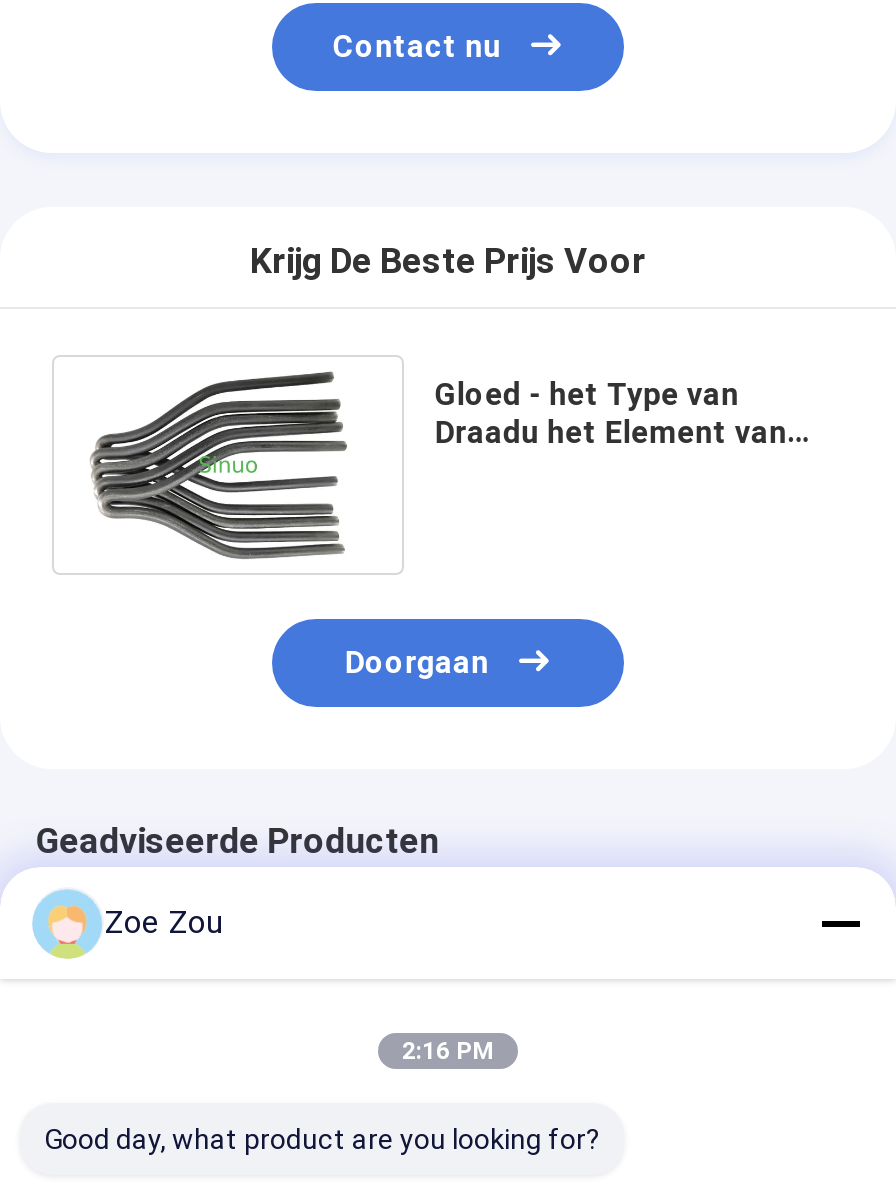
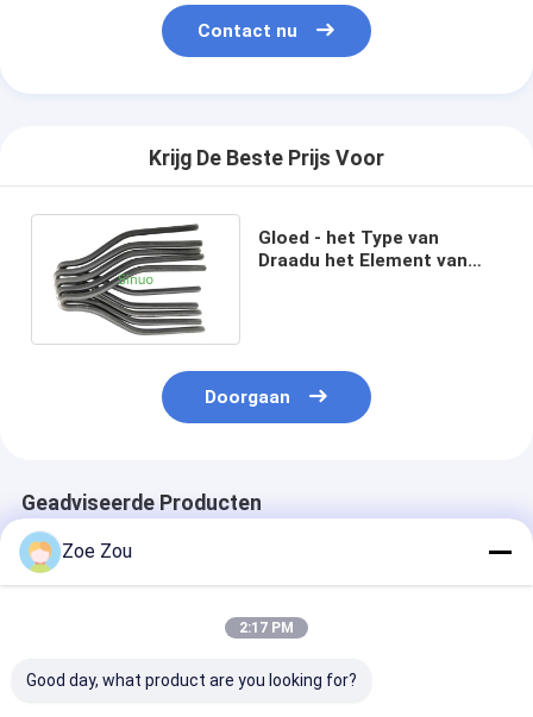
- 2:16 PM
+ 2:17 PM
